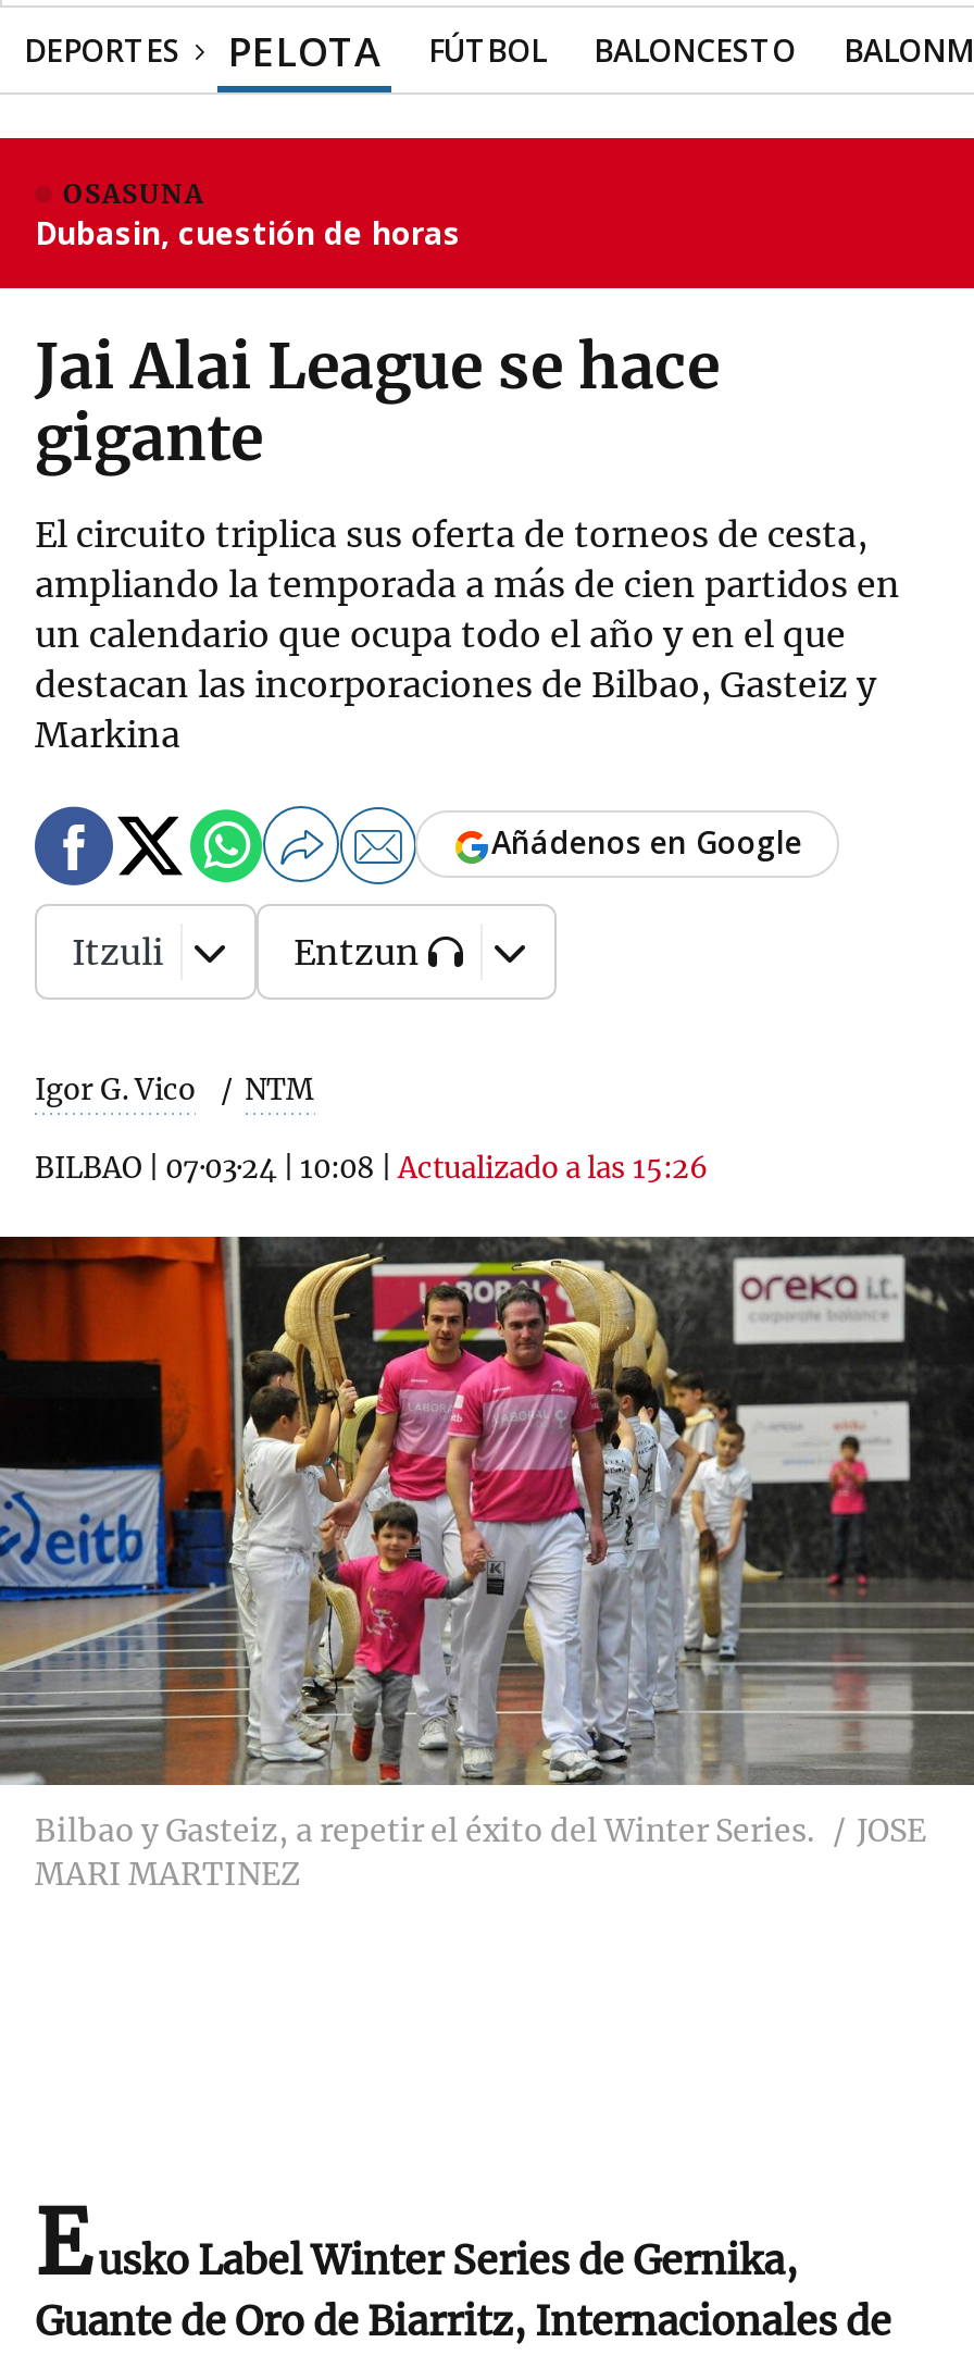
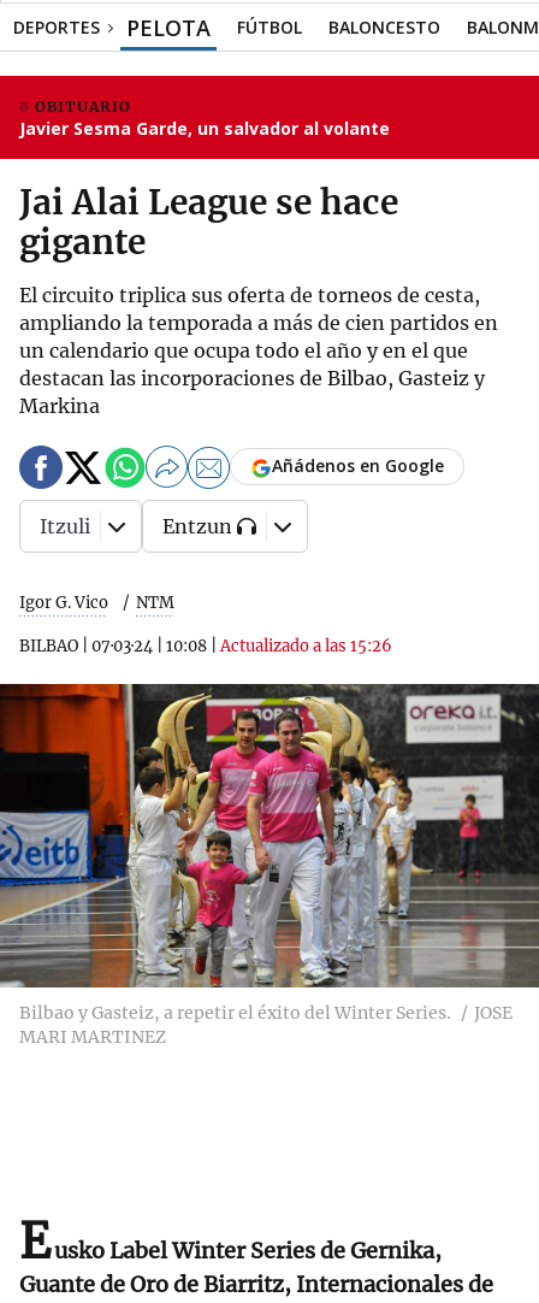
- OSASUNA
- Dubasin, cuestión de horas
+ OBITUARIO
+ Javier Sesma Garde, un salvador al volante
